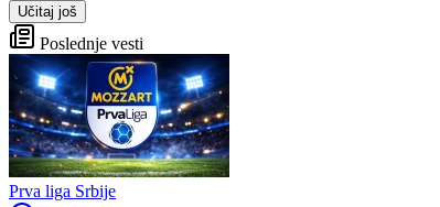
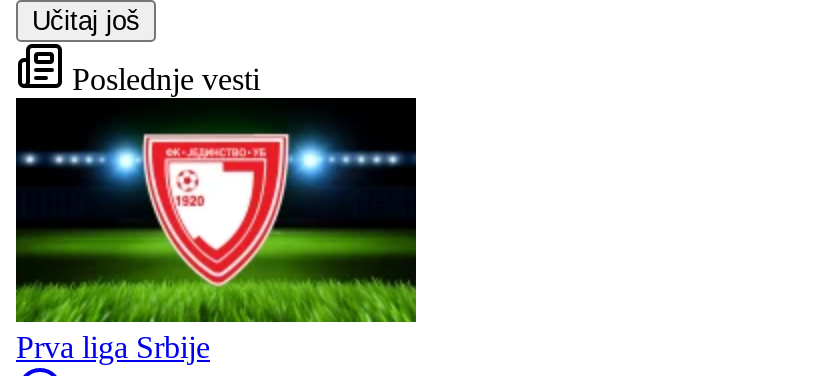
- [image]
+ [image]
